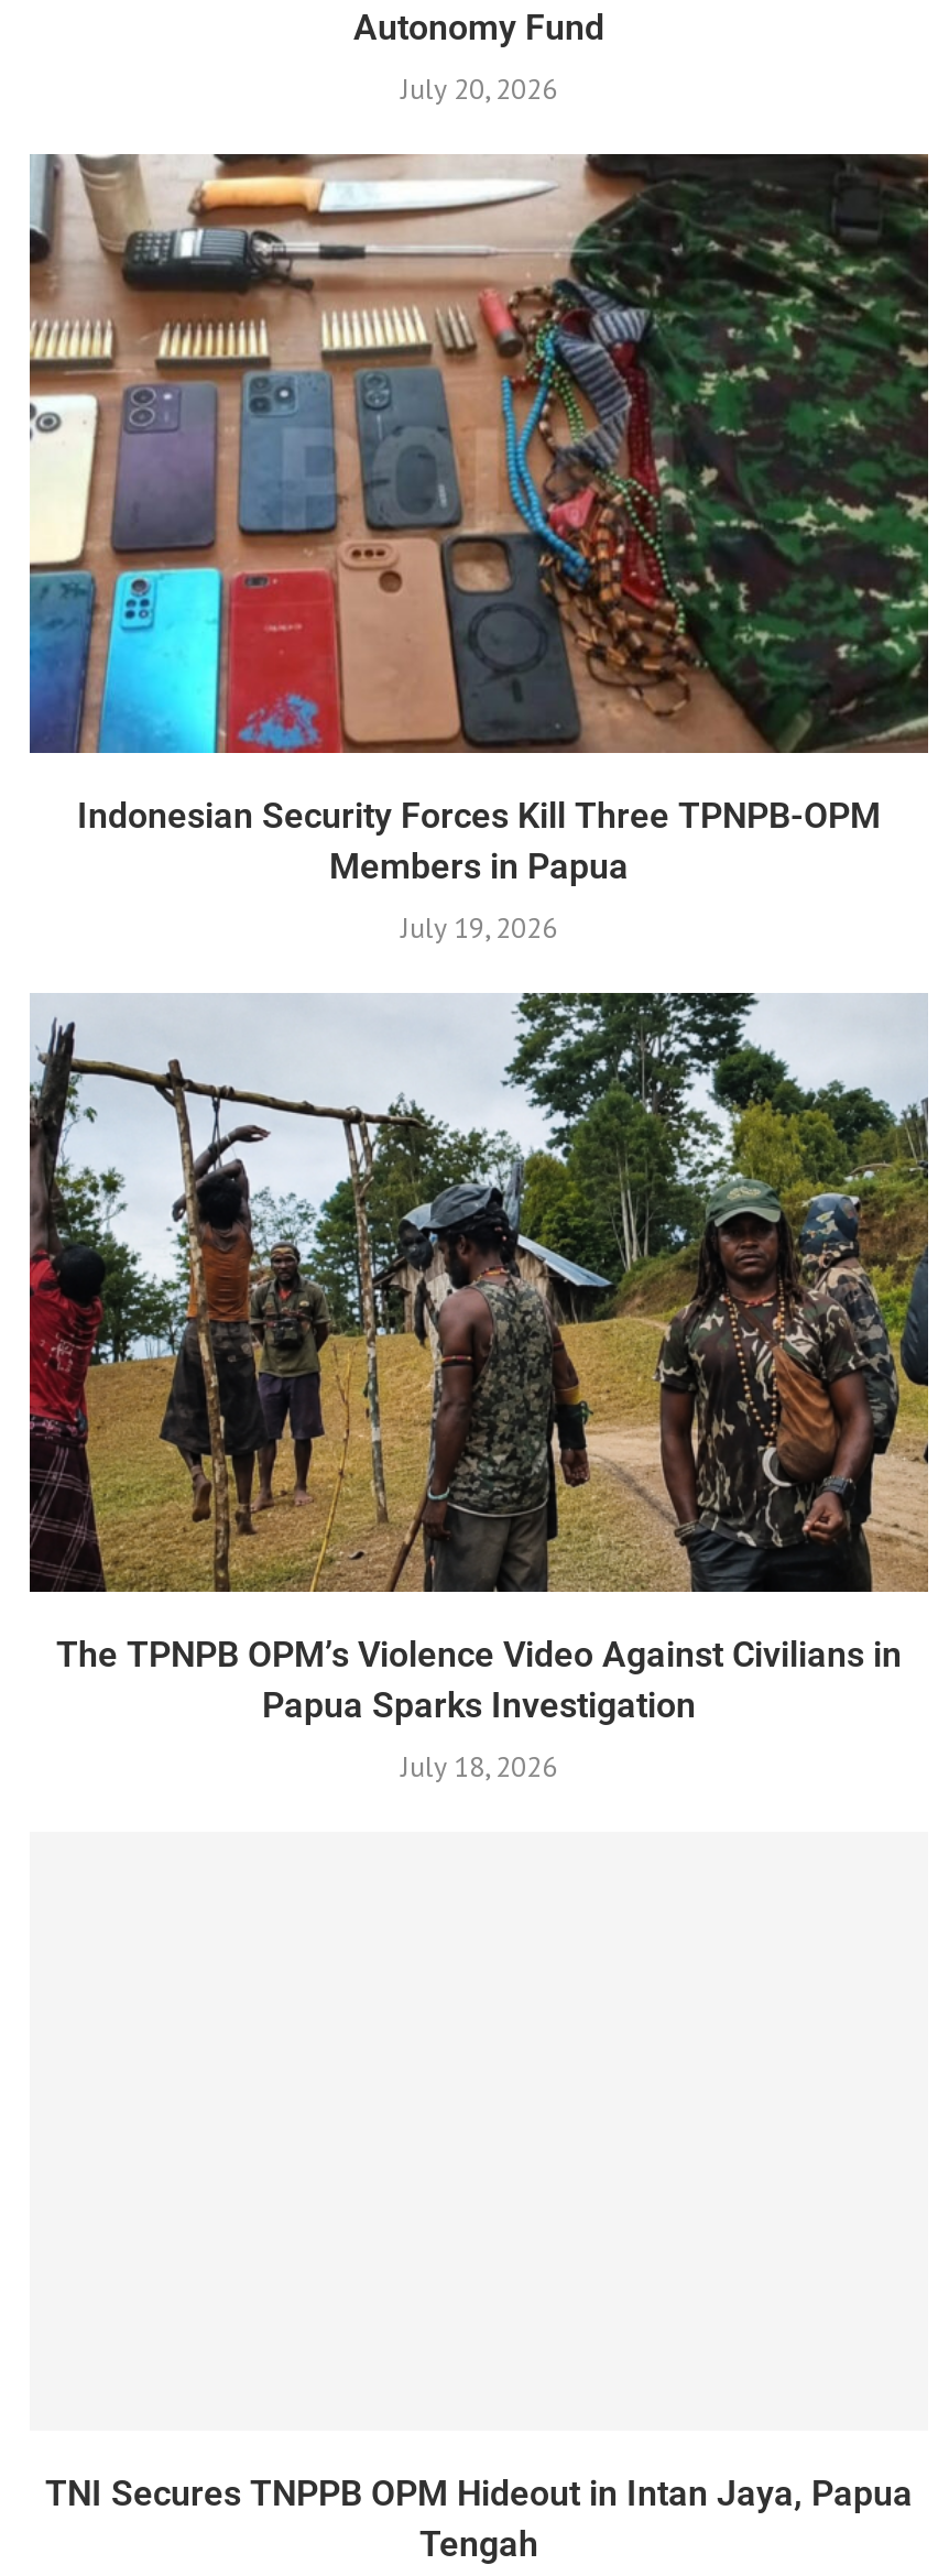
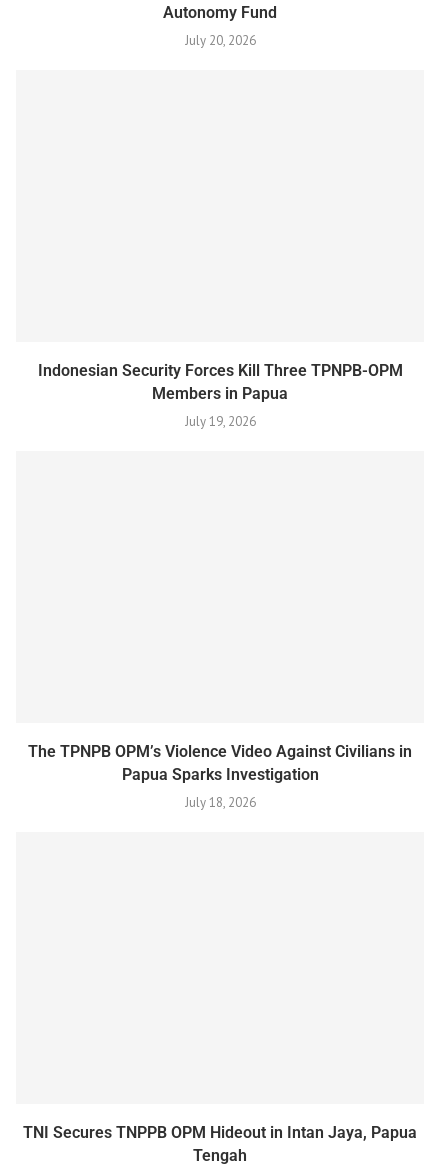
- [image]

- [image]
